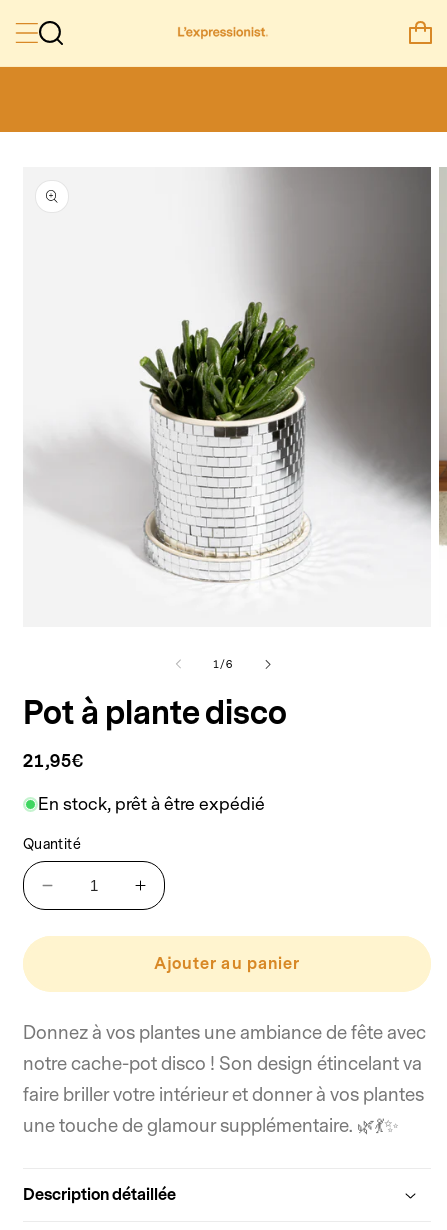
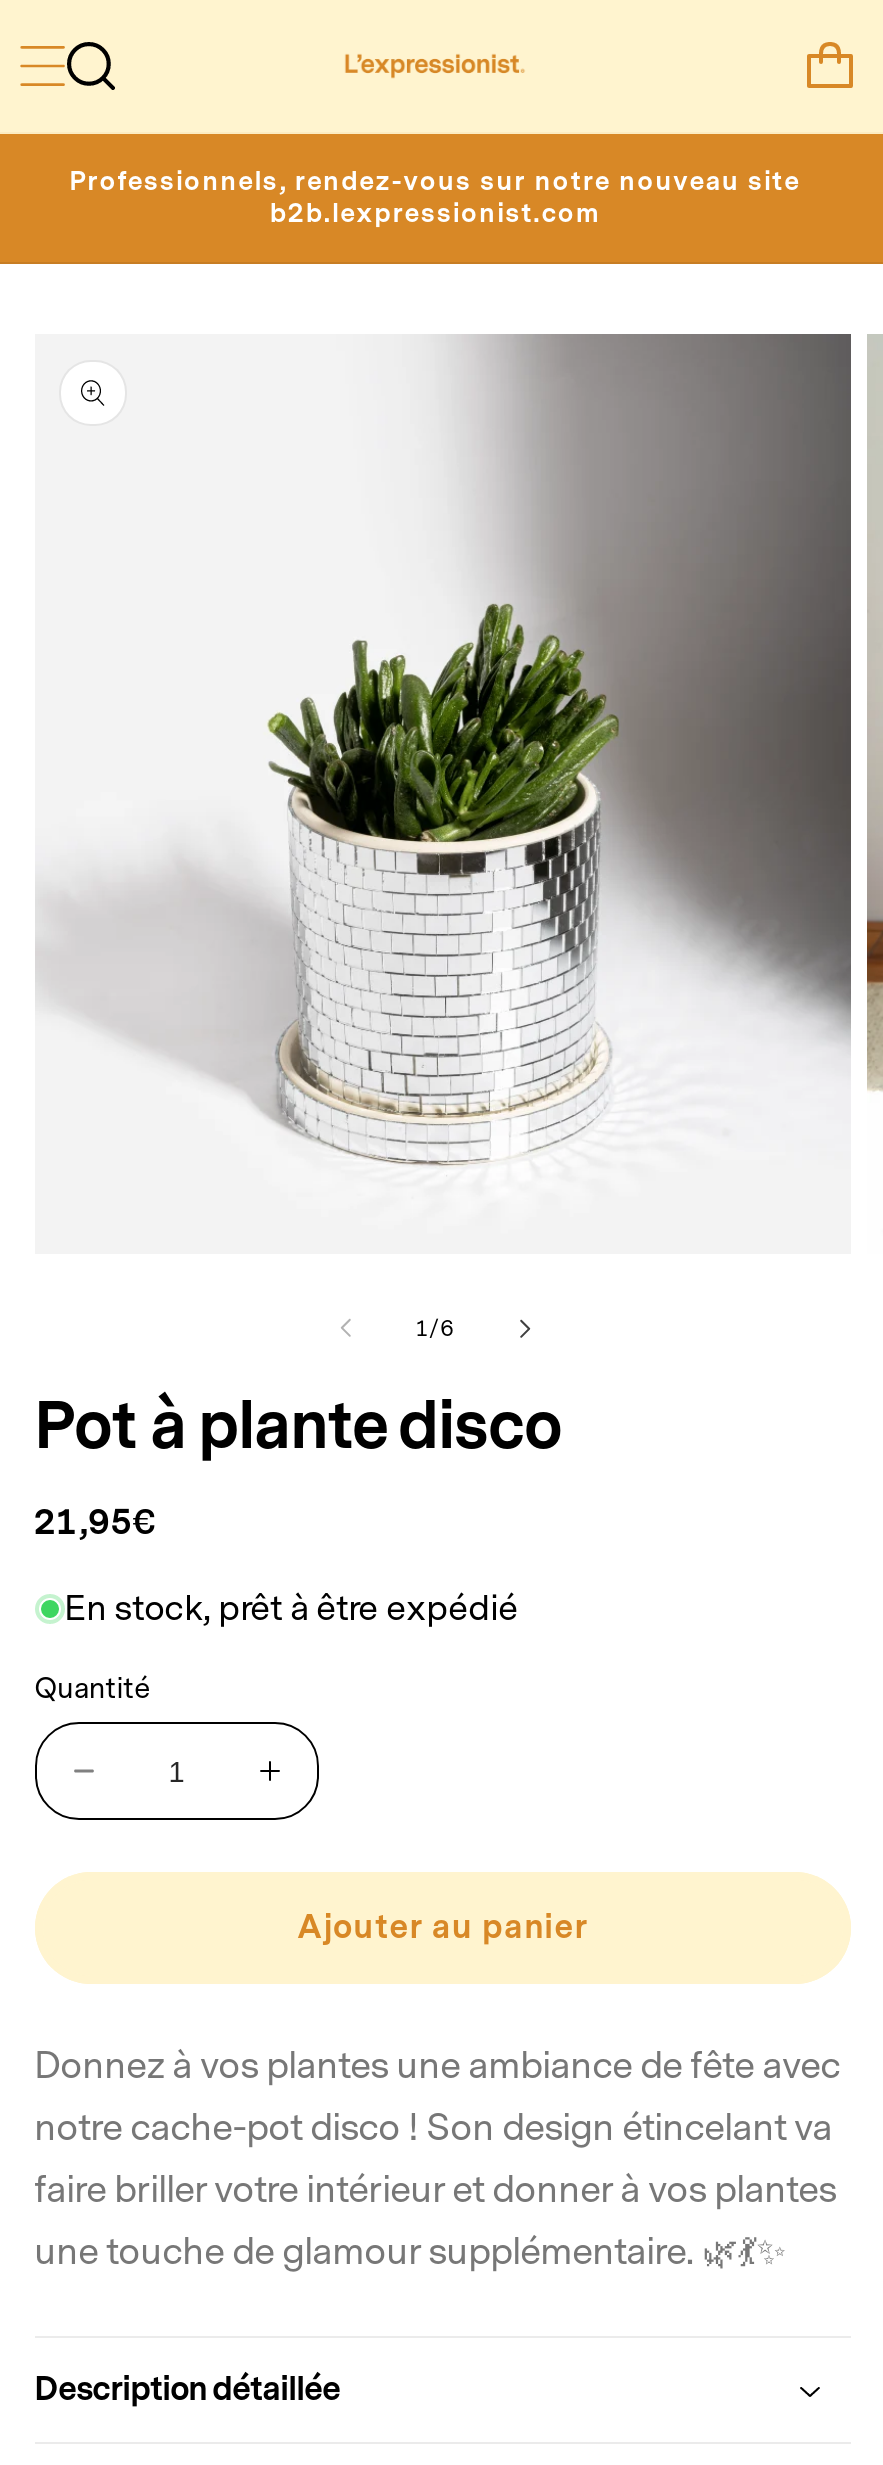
+ Professionnels, rendez-vous sur notre nouveau site
+ b2b.lexpressionist.com
